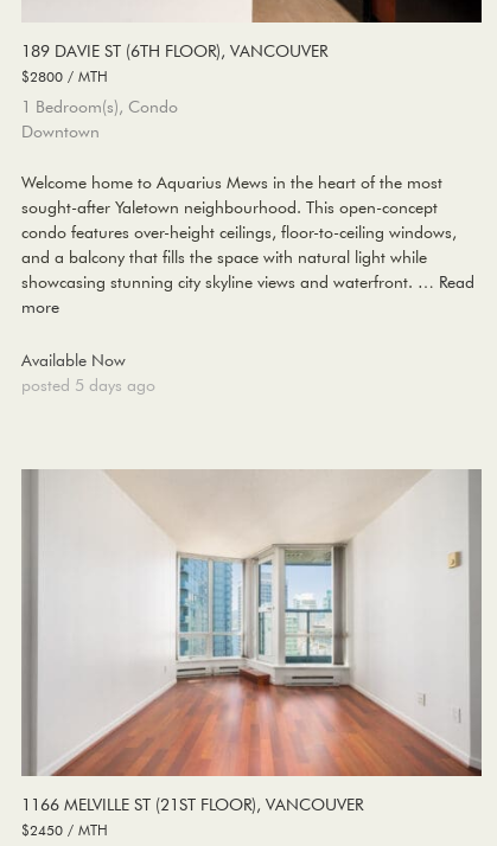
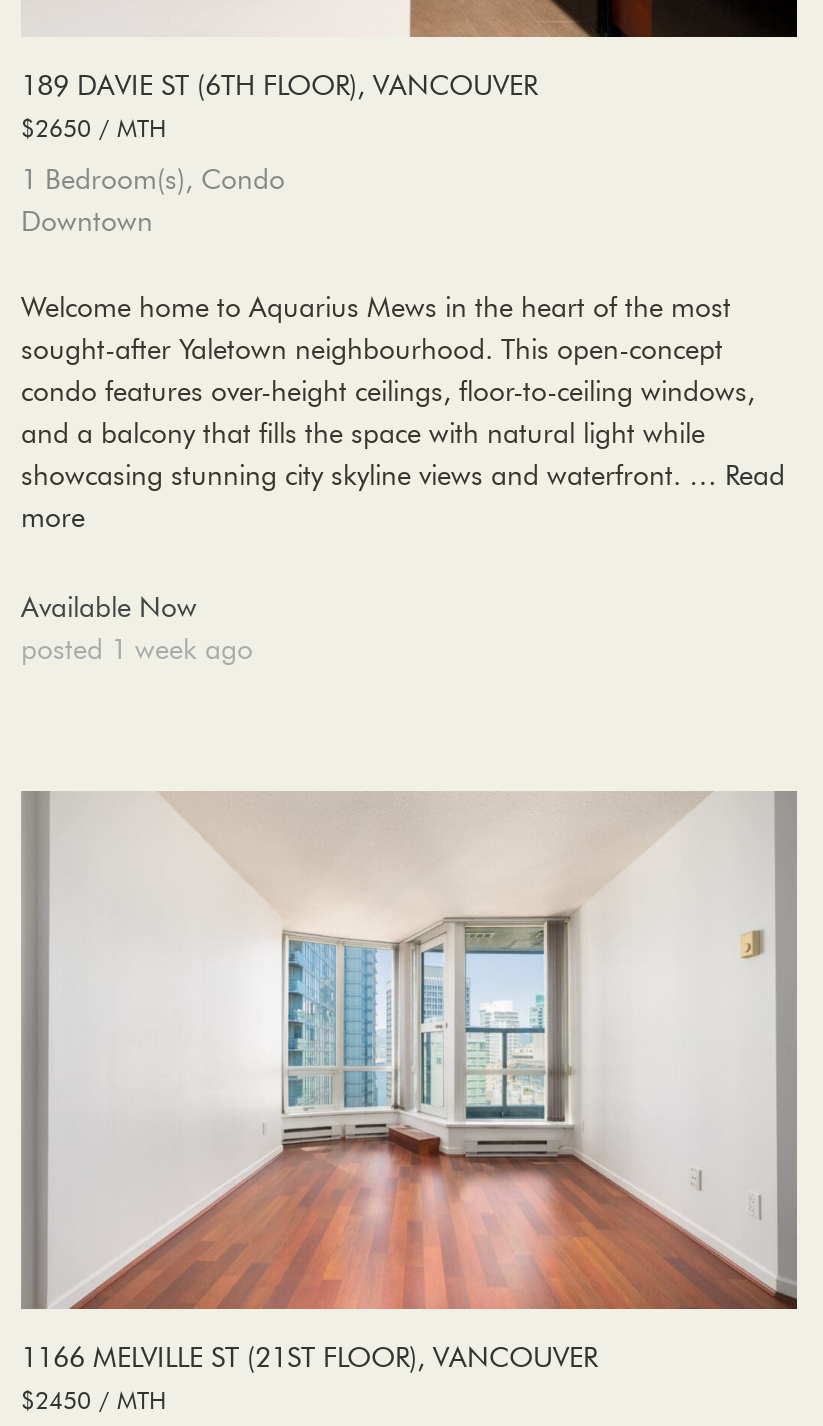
- $2800 / MTH
+ $2650 / MTH

- posted 5 days ago
+ posted 1 week ago
